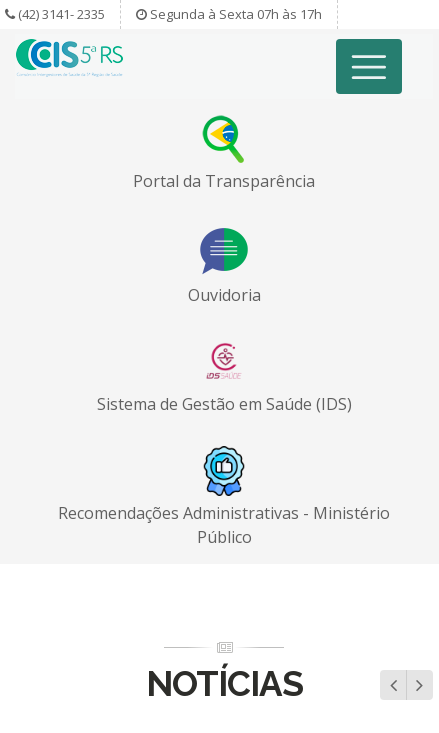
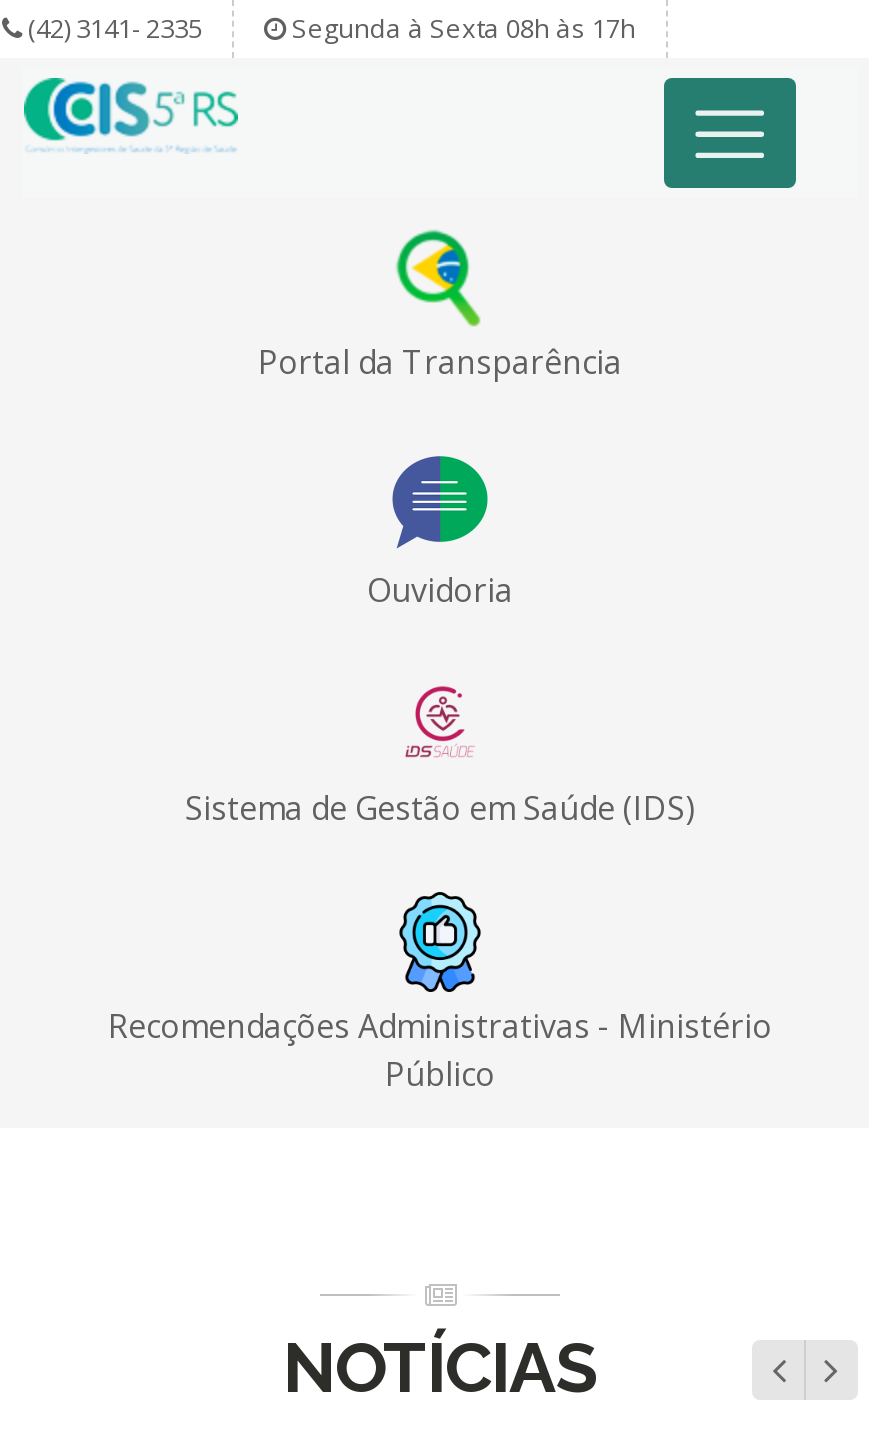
- Segunda à Sexta 07h às 17h
+ Segunda à Sexta 08h às 17h
